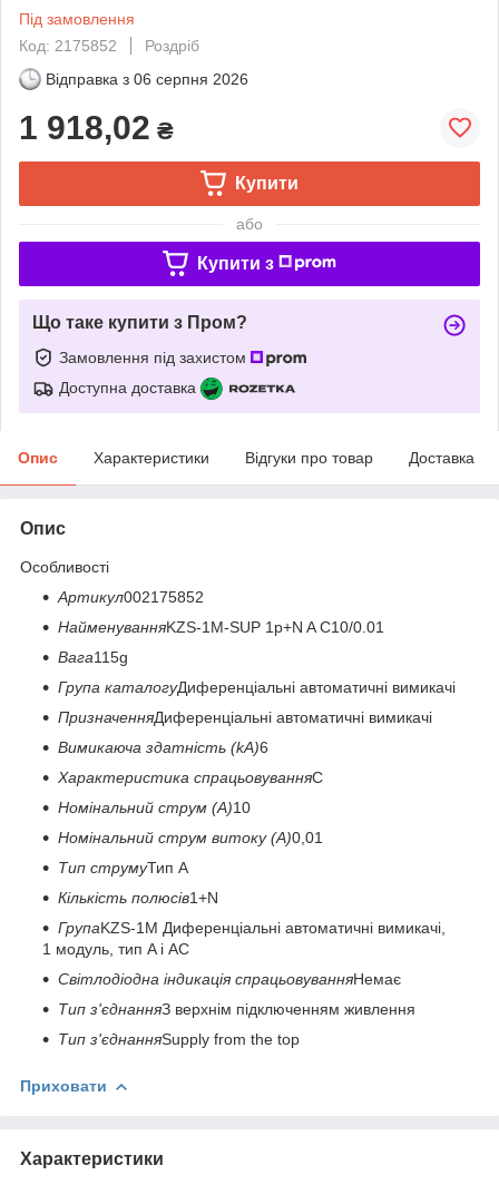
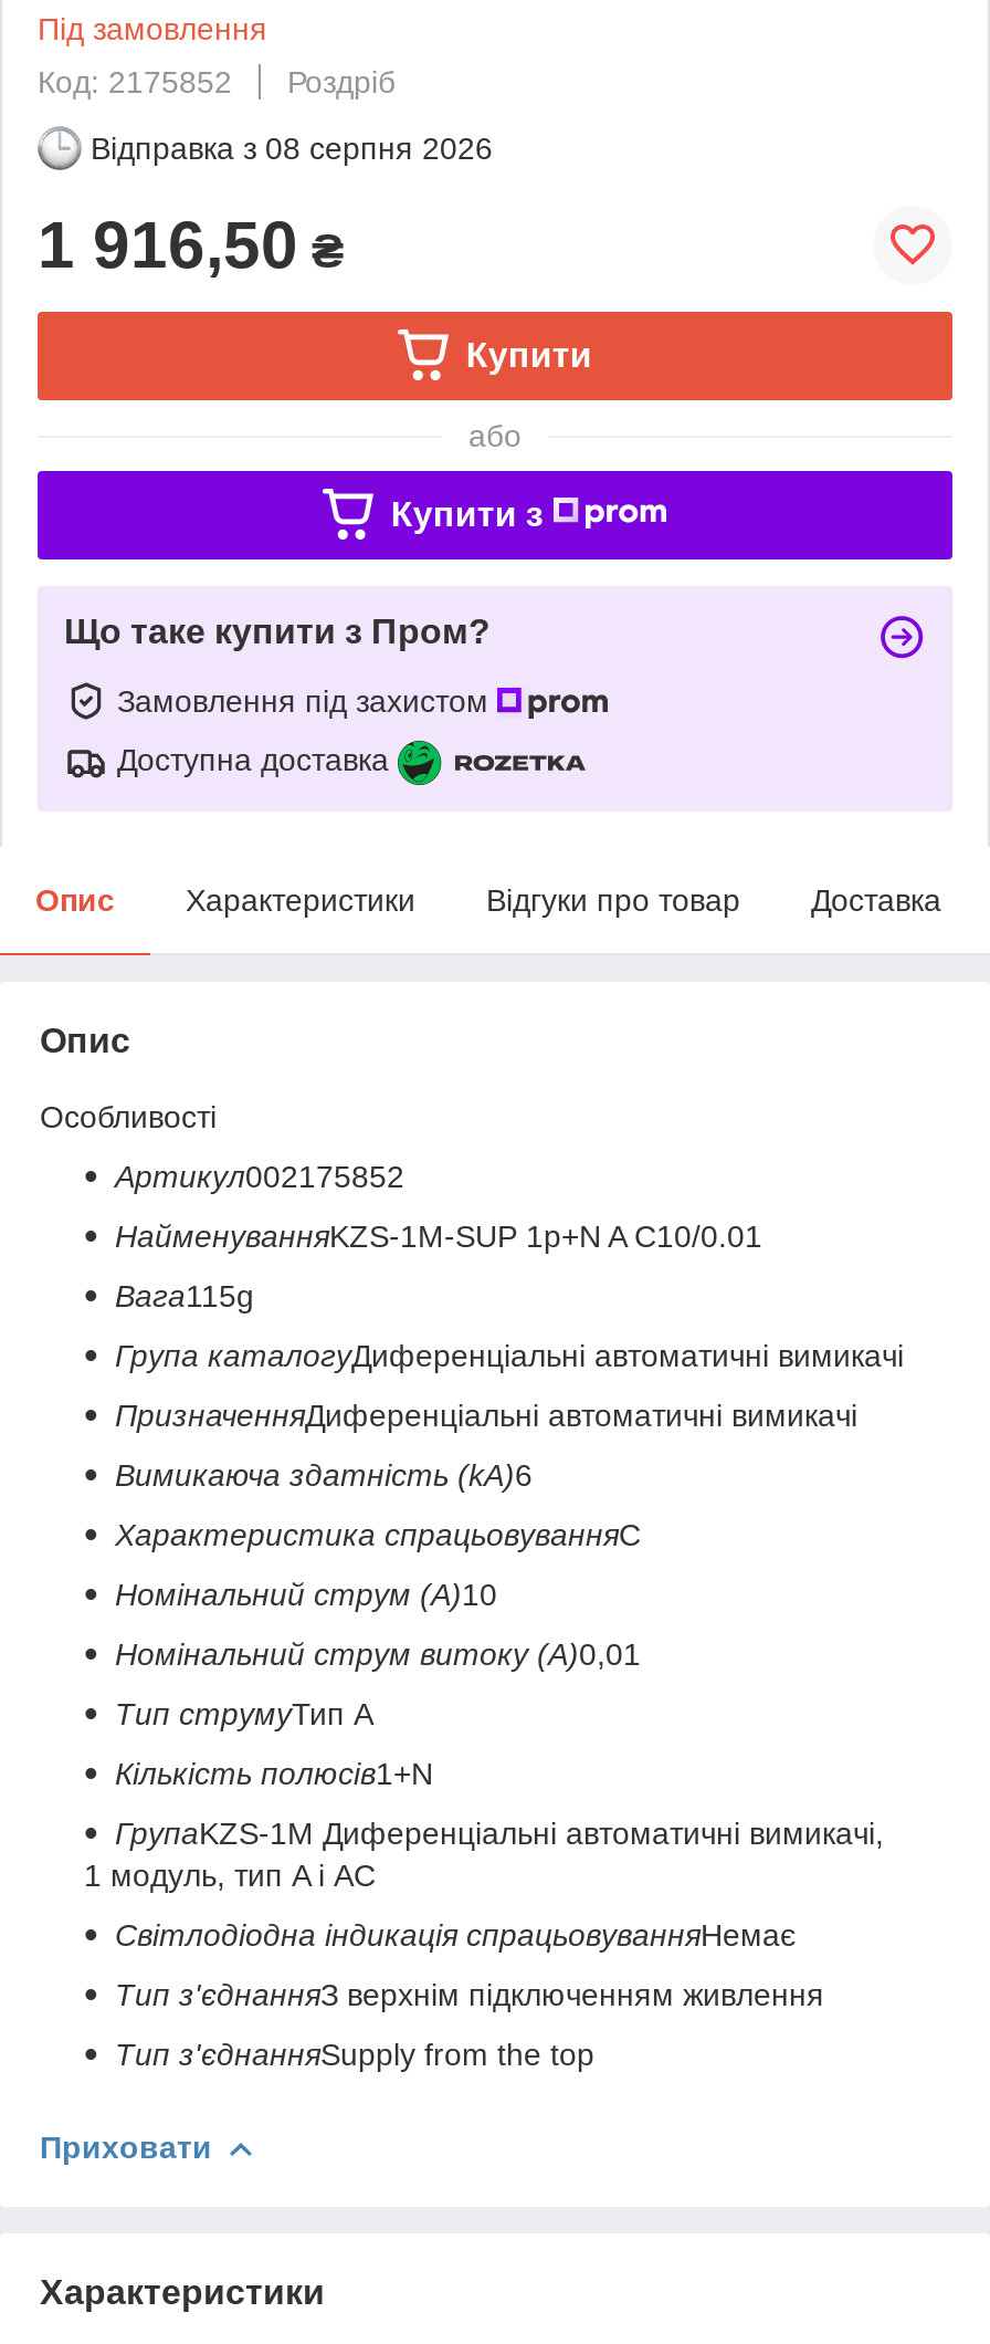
- Відправка з 06 серпня 2026
+ Відправка з 08 серпня 2026

- 1 918,02 ₴
+ 1 916,50 ₴
